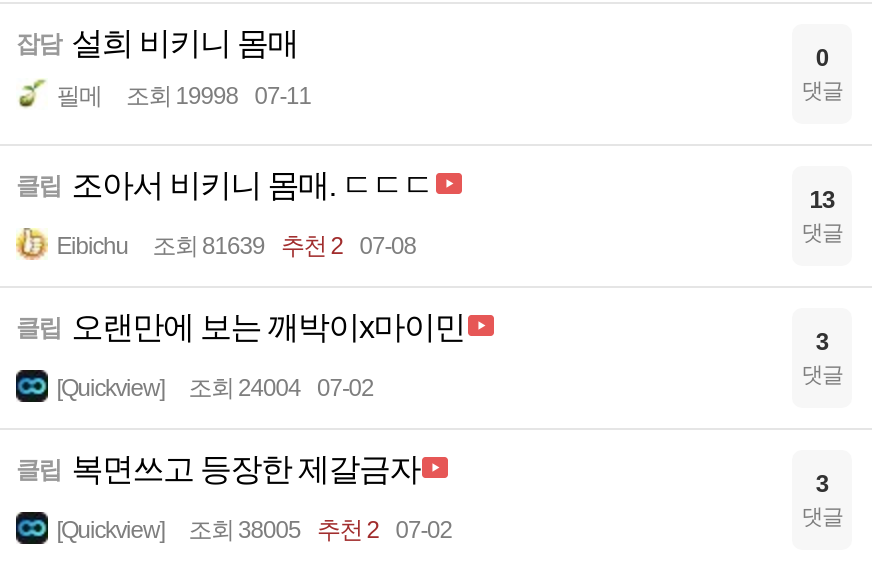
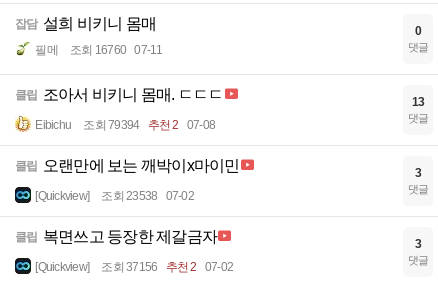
- 필메 조회 19998 07-11
+ 필메 조회 16760 07-11

- Eibichu 조회 81639 추천 2 07-08
+ Eibichu 조회 79394 추천 2 07-08

- [Quickview] 조회 24004 07-02
+ [Quickview] 조회 23538 07-02

- [Quickview] 조회 38005 추천 2 07-02
+ [Quickview] 조회 37156 추천 2 07-02
